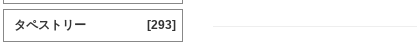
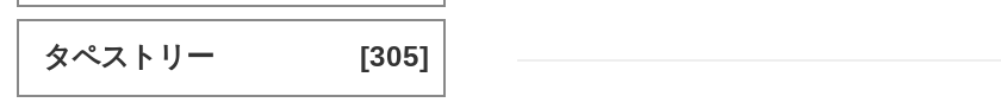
- [293]
+ [305]
